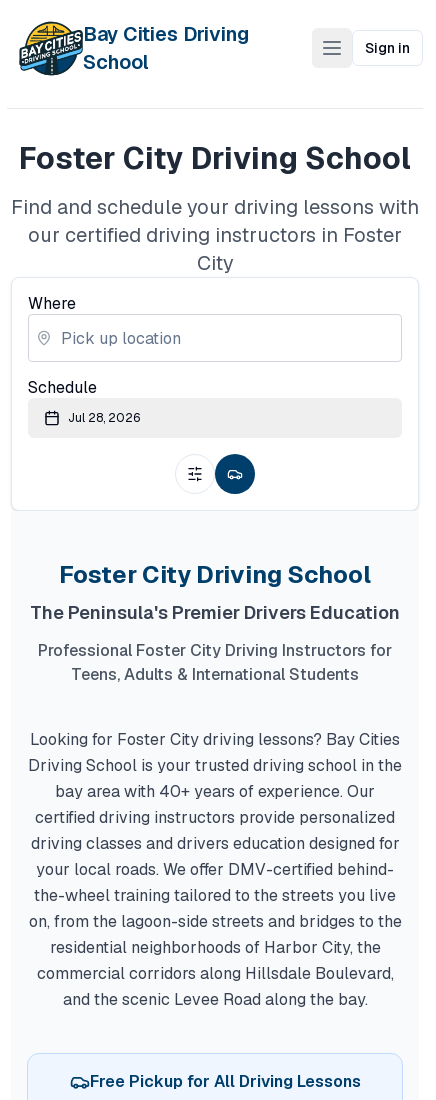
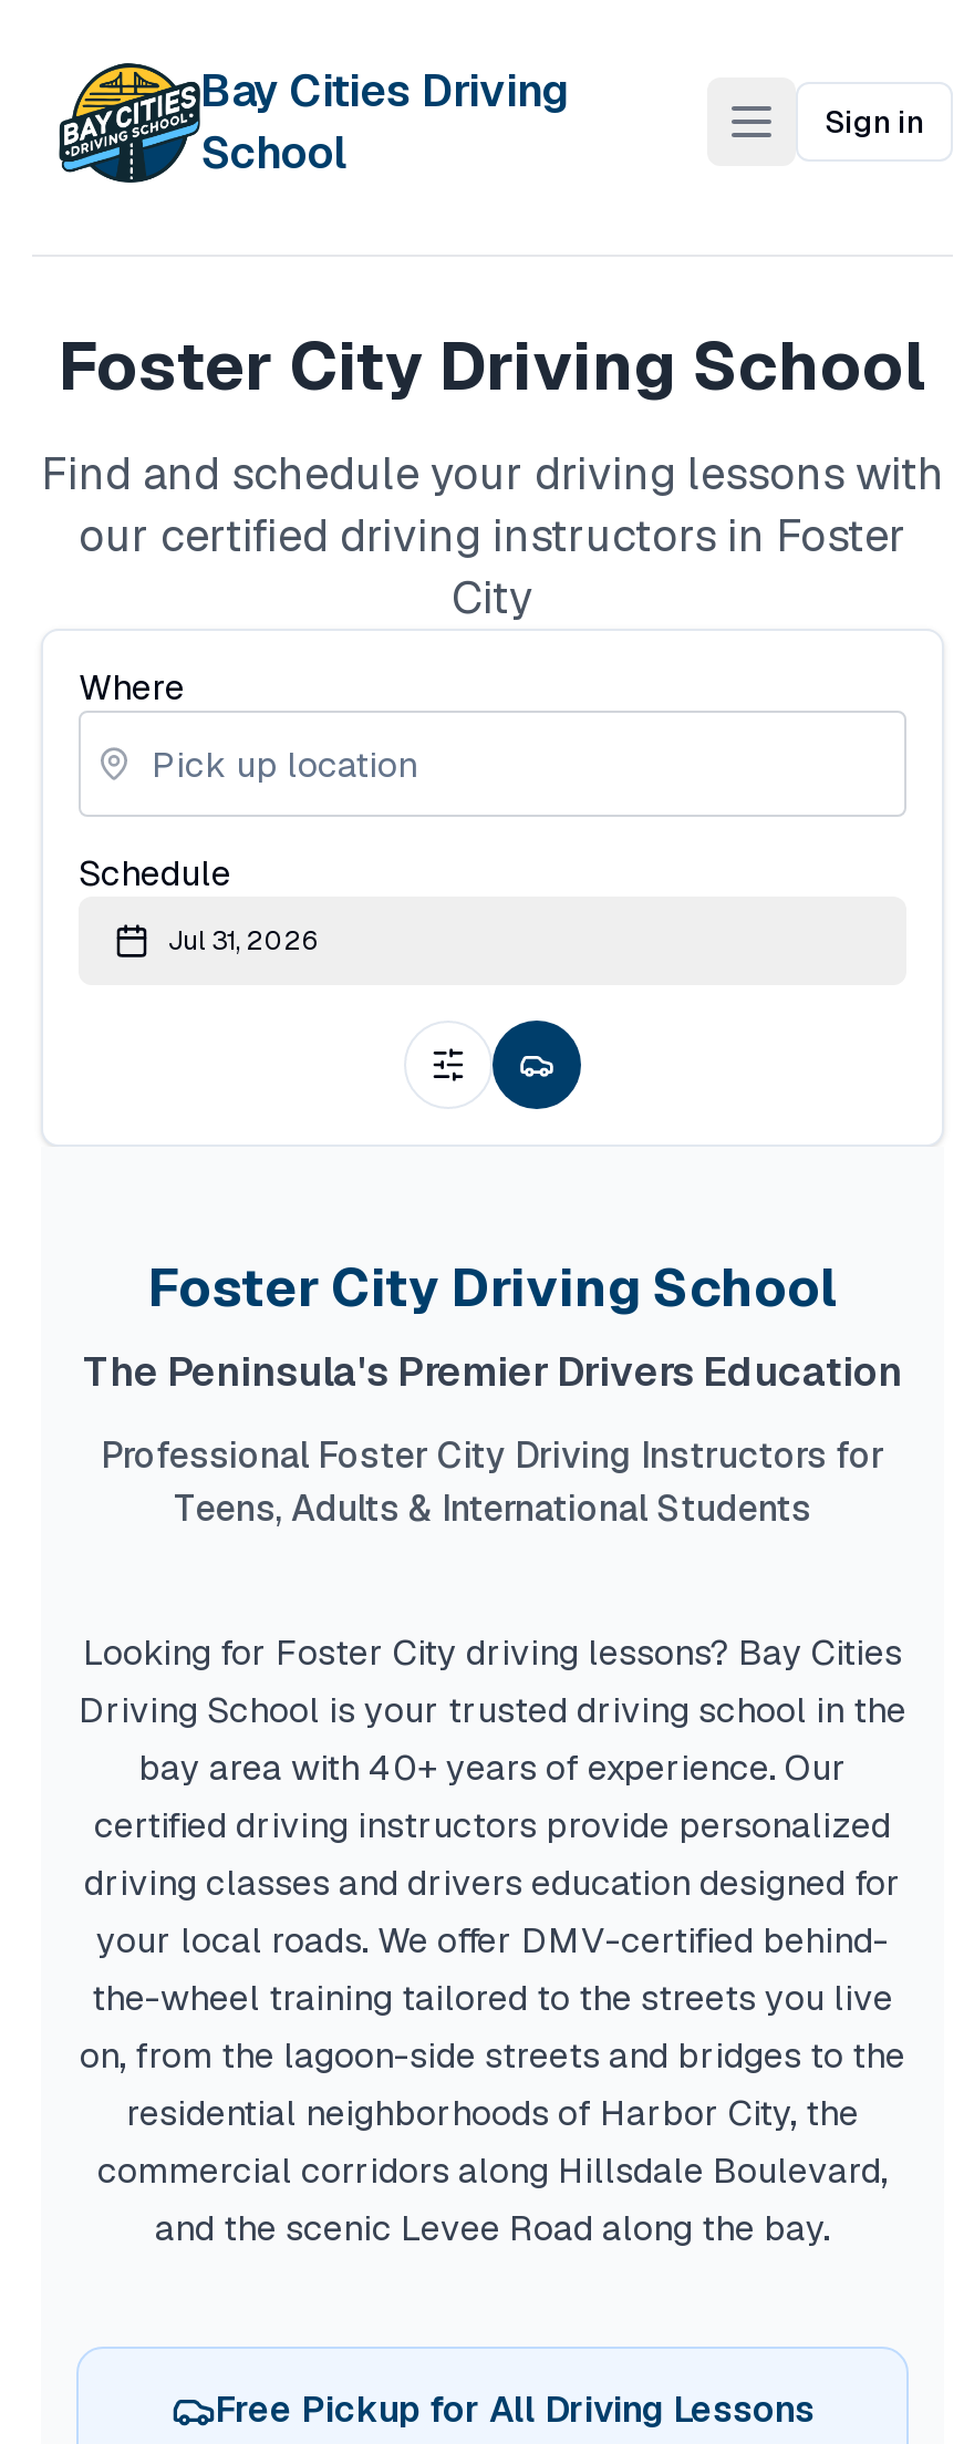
- Jul 28, 2026
+ Jul 31, 2026
